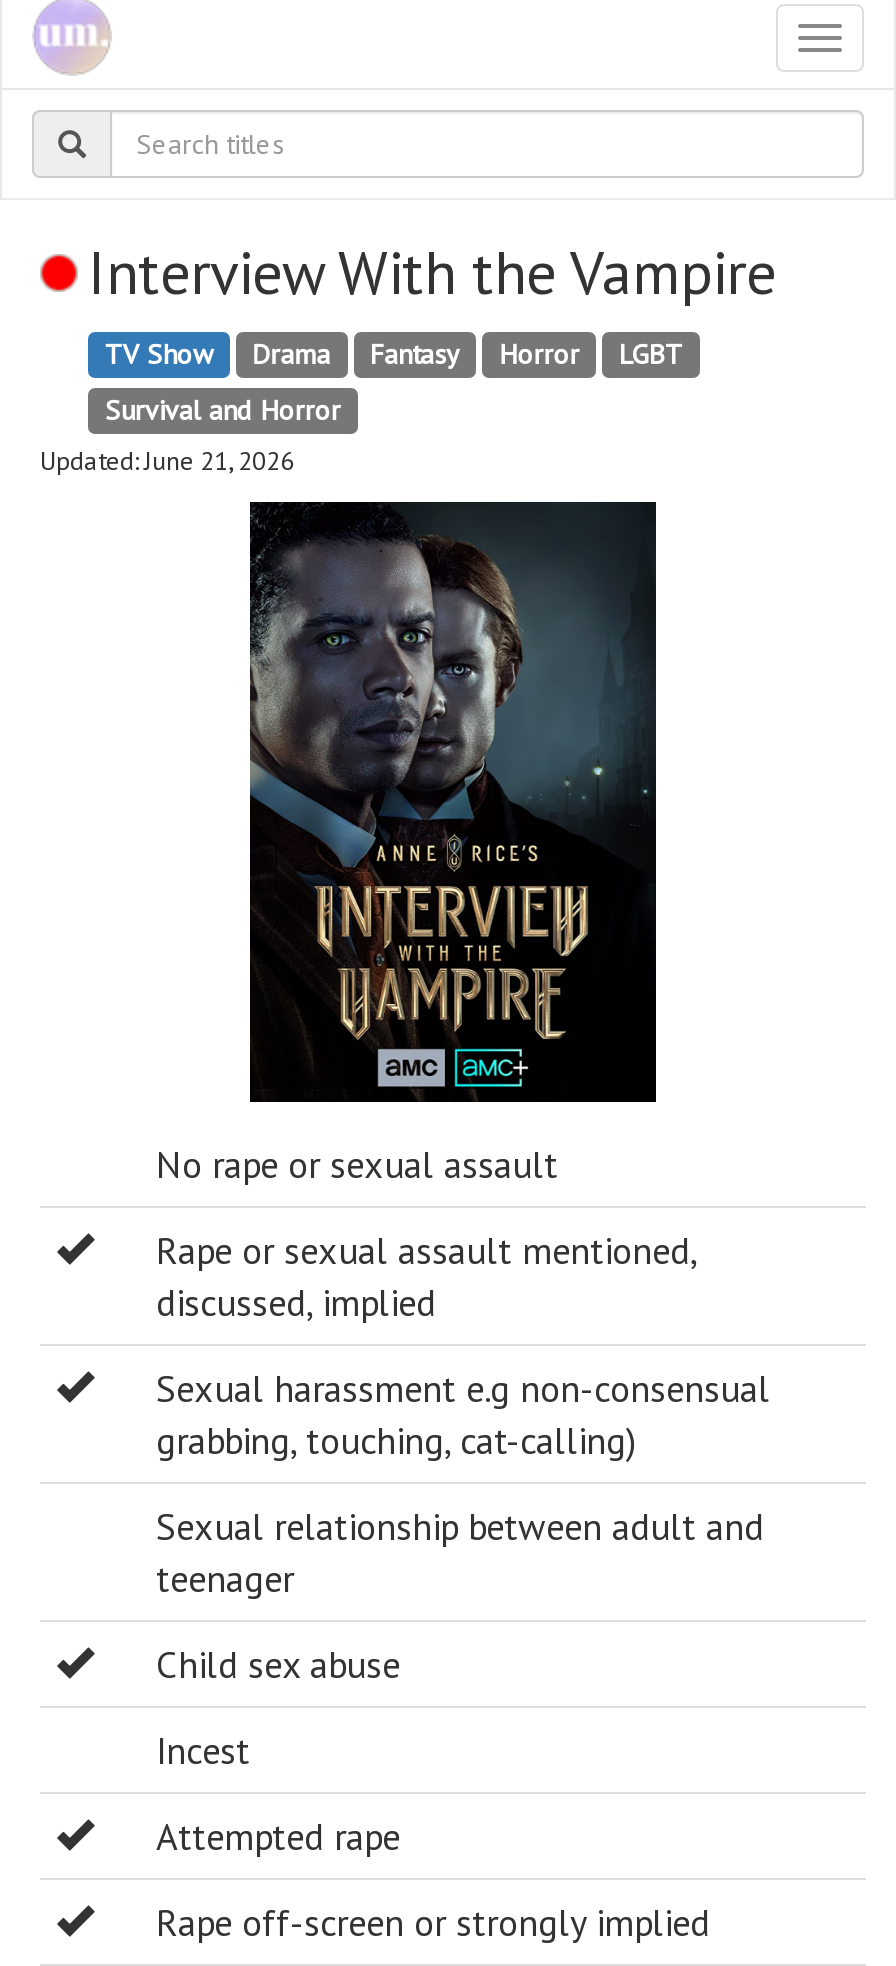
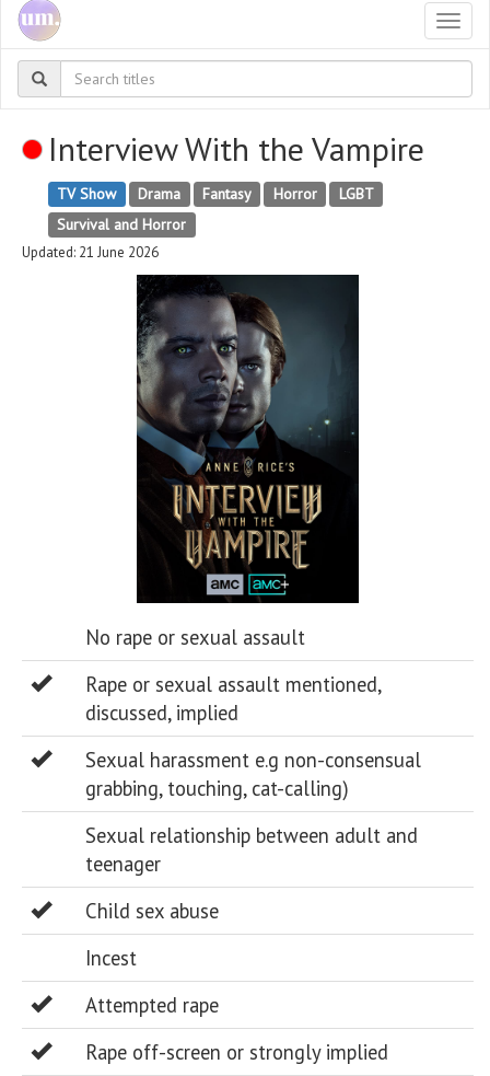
- Updated: June 21, 2026
+ Updated: 21 June 2026
